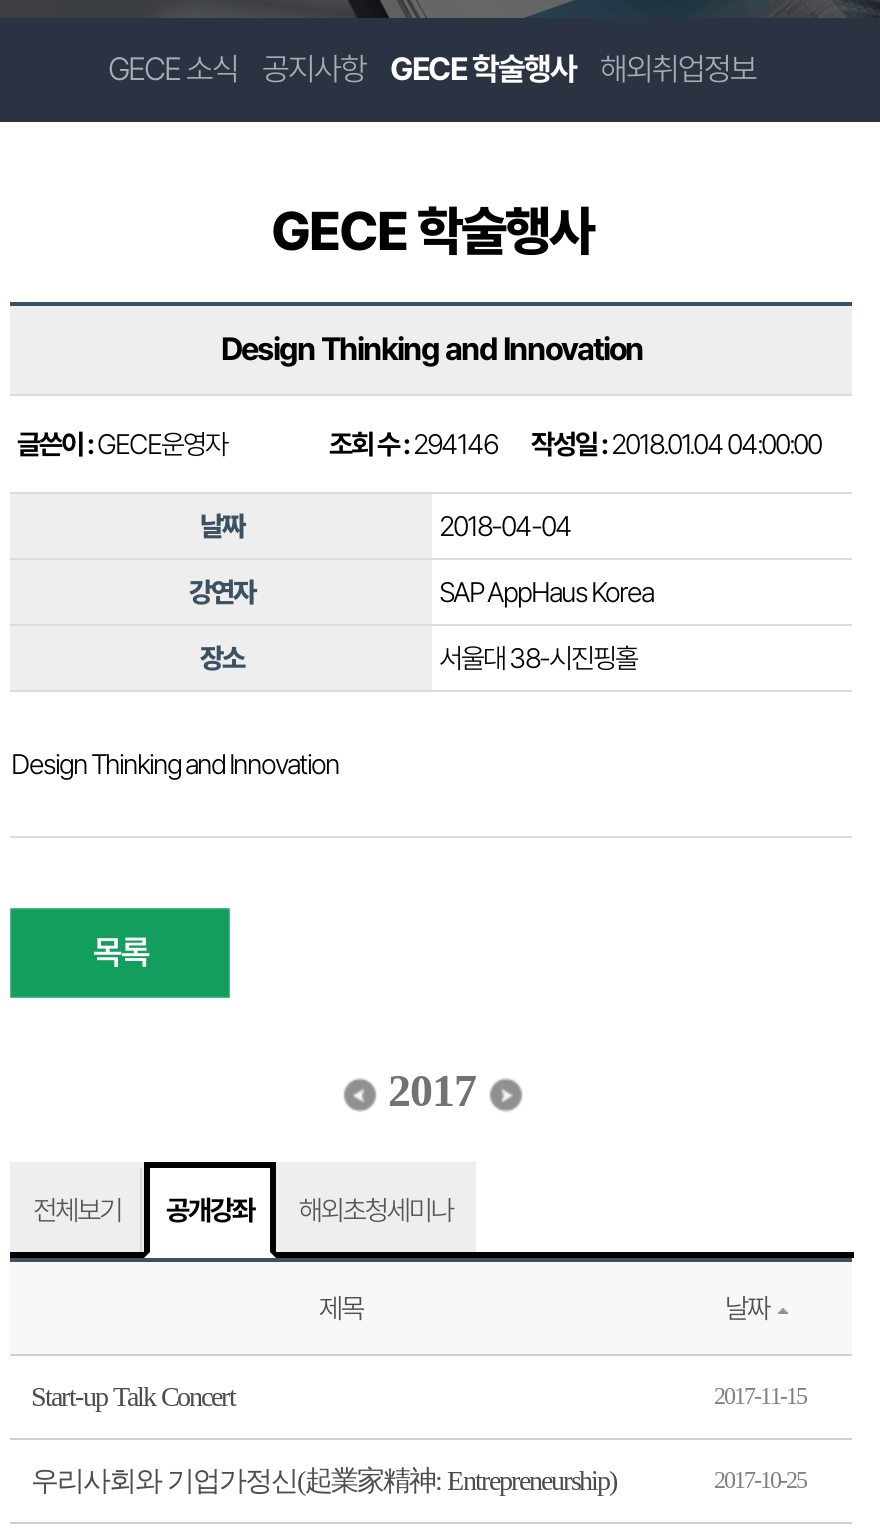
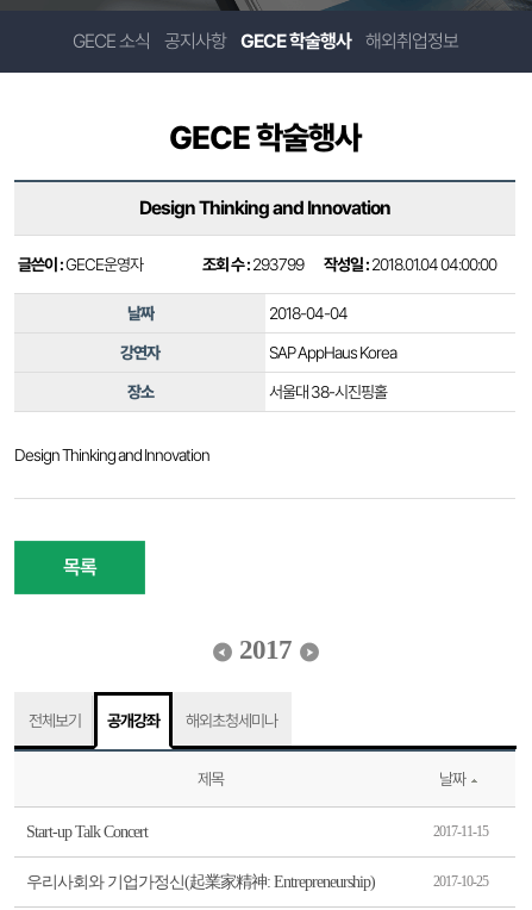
- 조회 수 : 294146 작성일 : 2018.01.04 04:00:00
+ 조회 수 : 293799 작성일 : 2018.01.04 04:00:00
